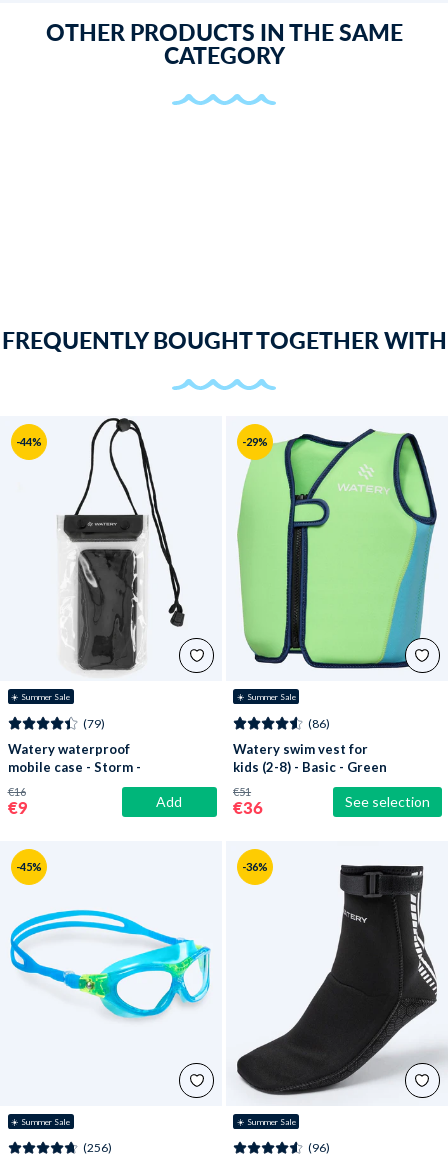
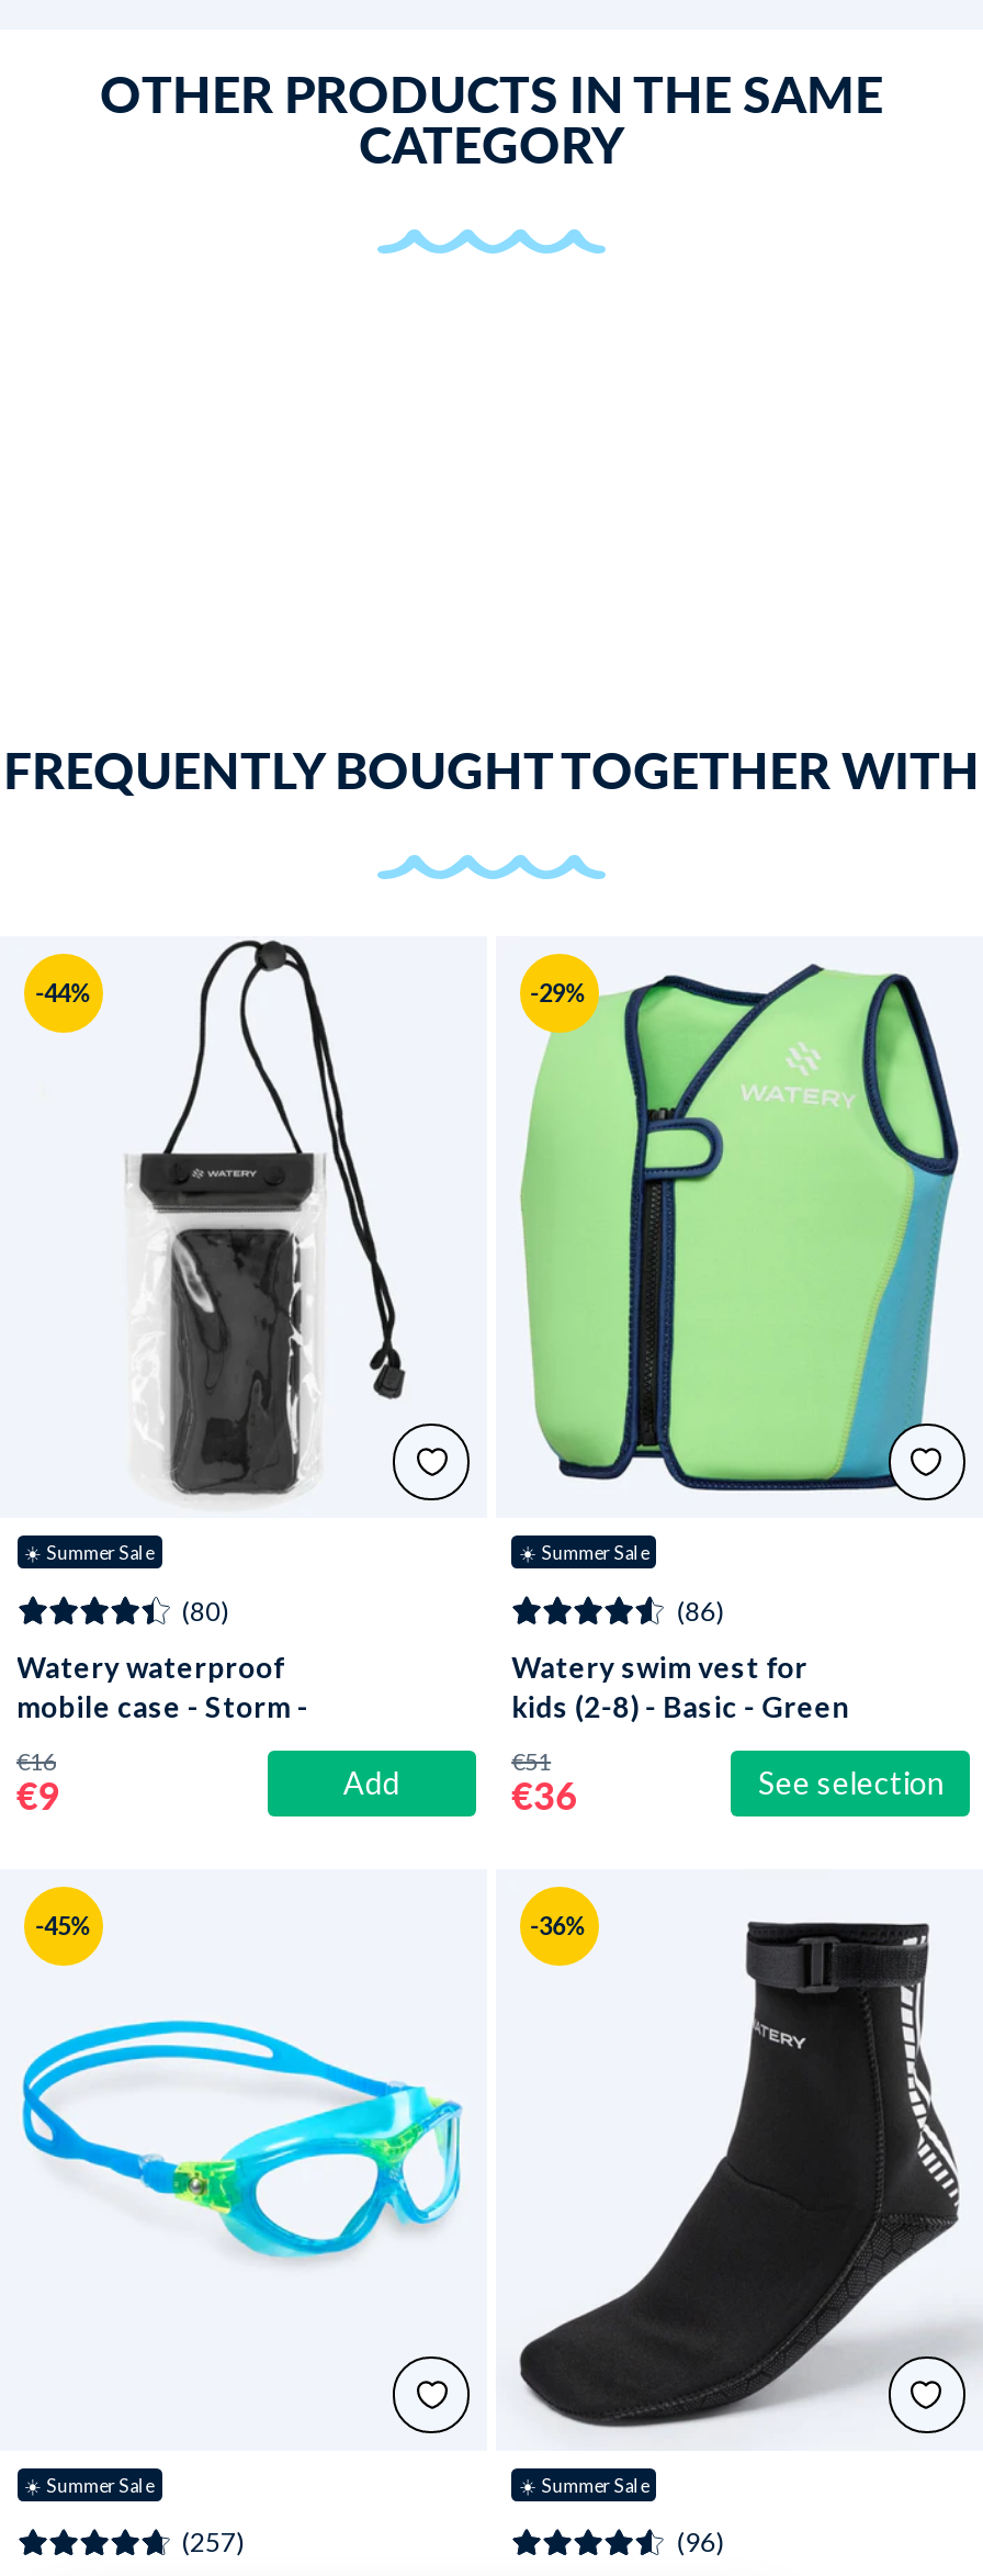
- (79)
+ (80)

- (256)
+ (257)
